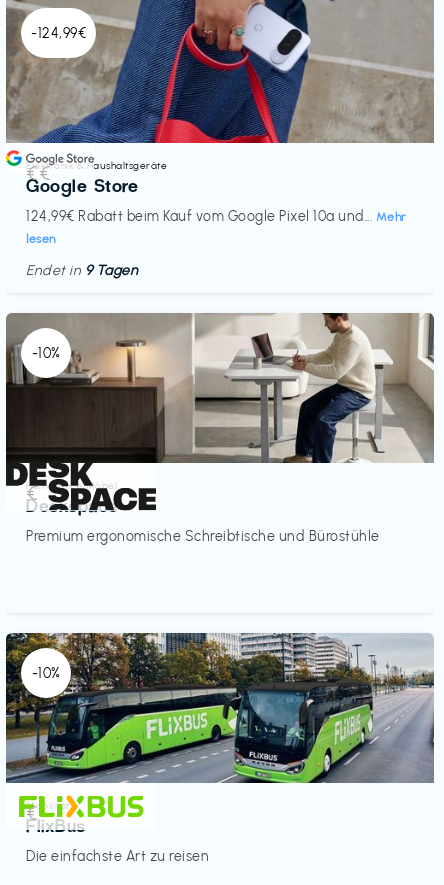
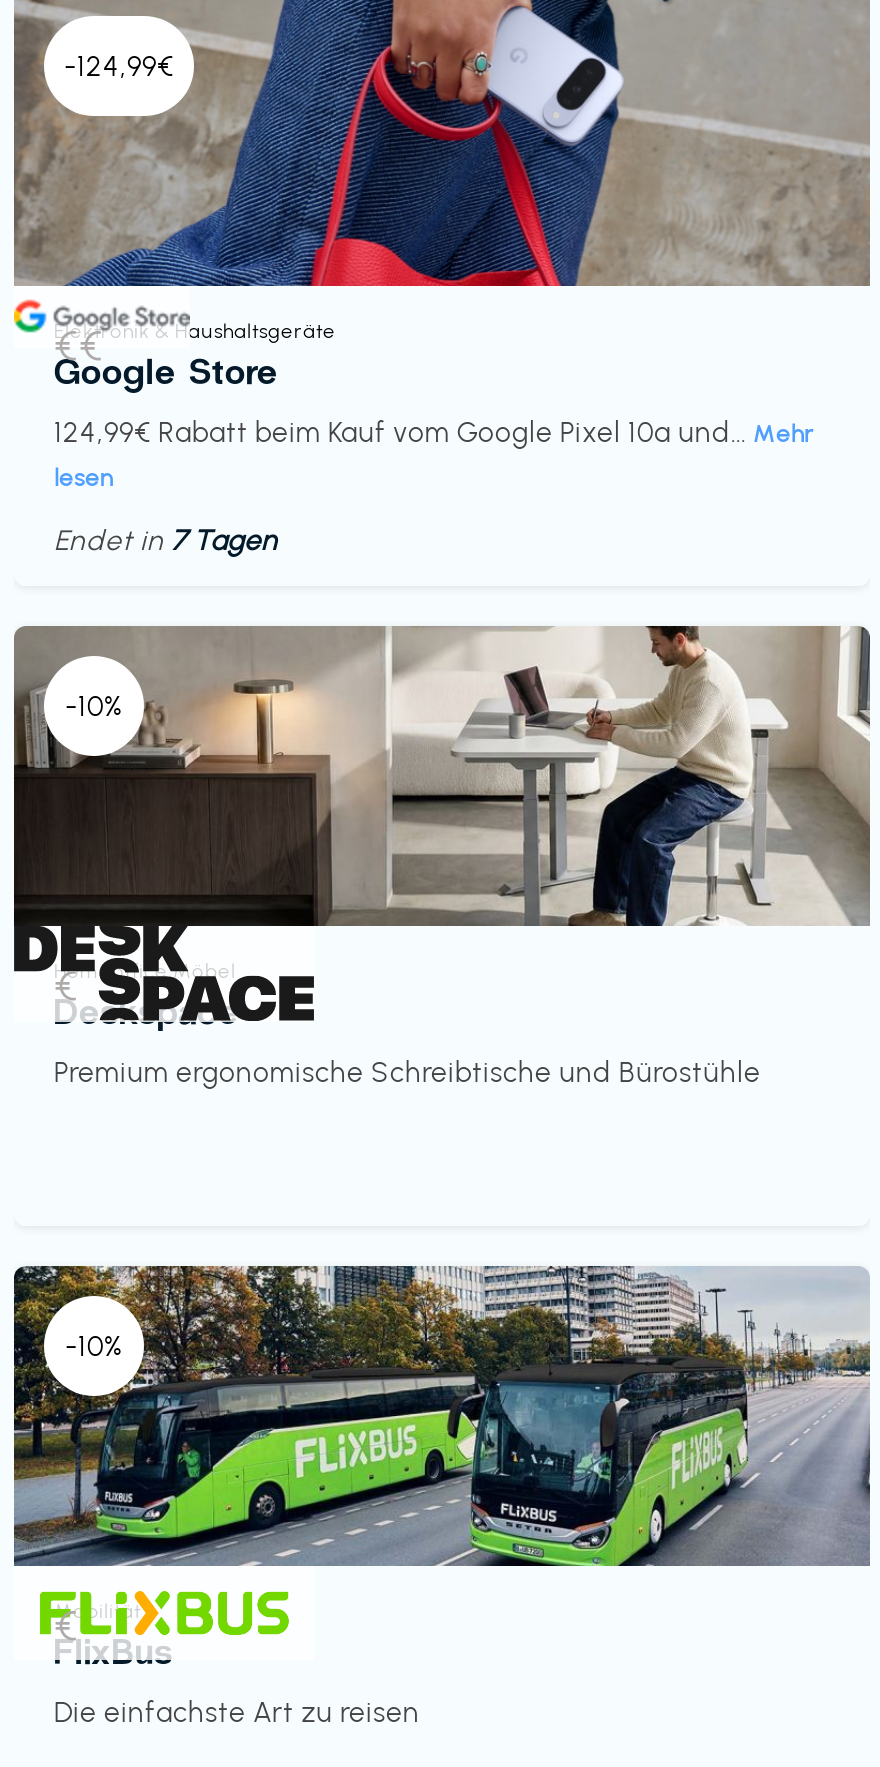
- Endet in 9 Tagen
+ Endet in 7 Tagen
